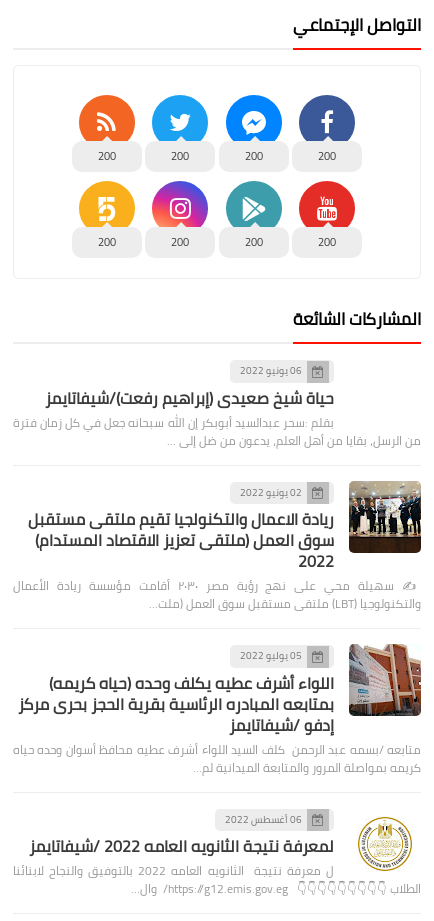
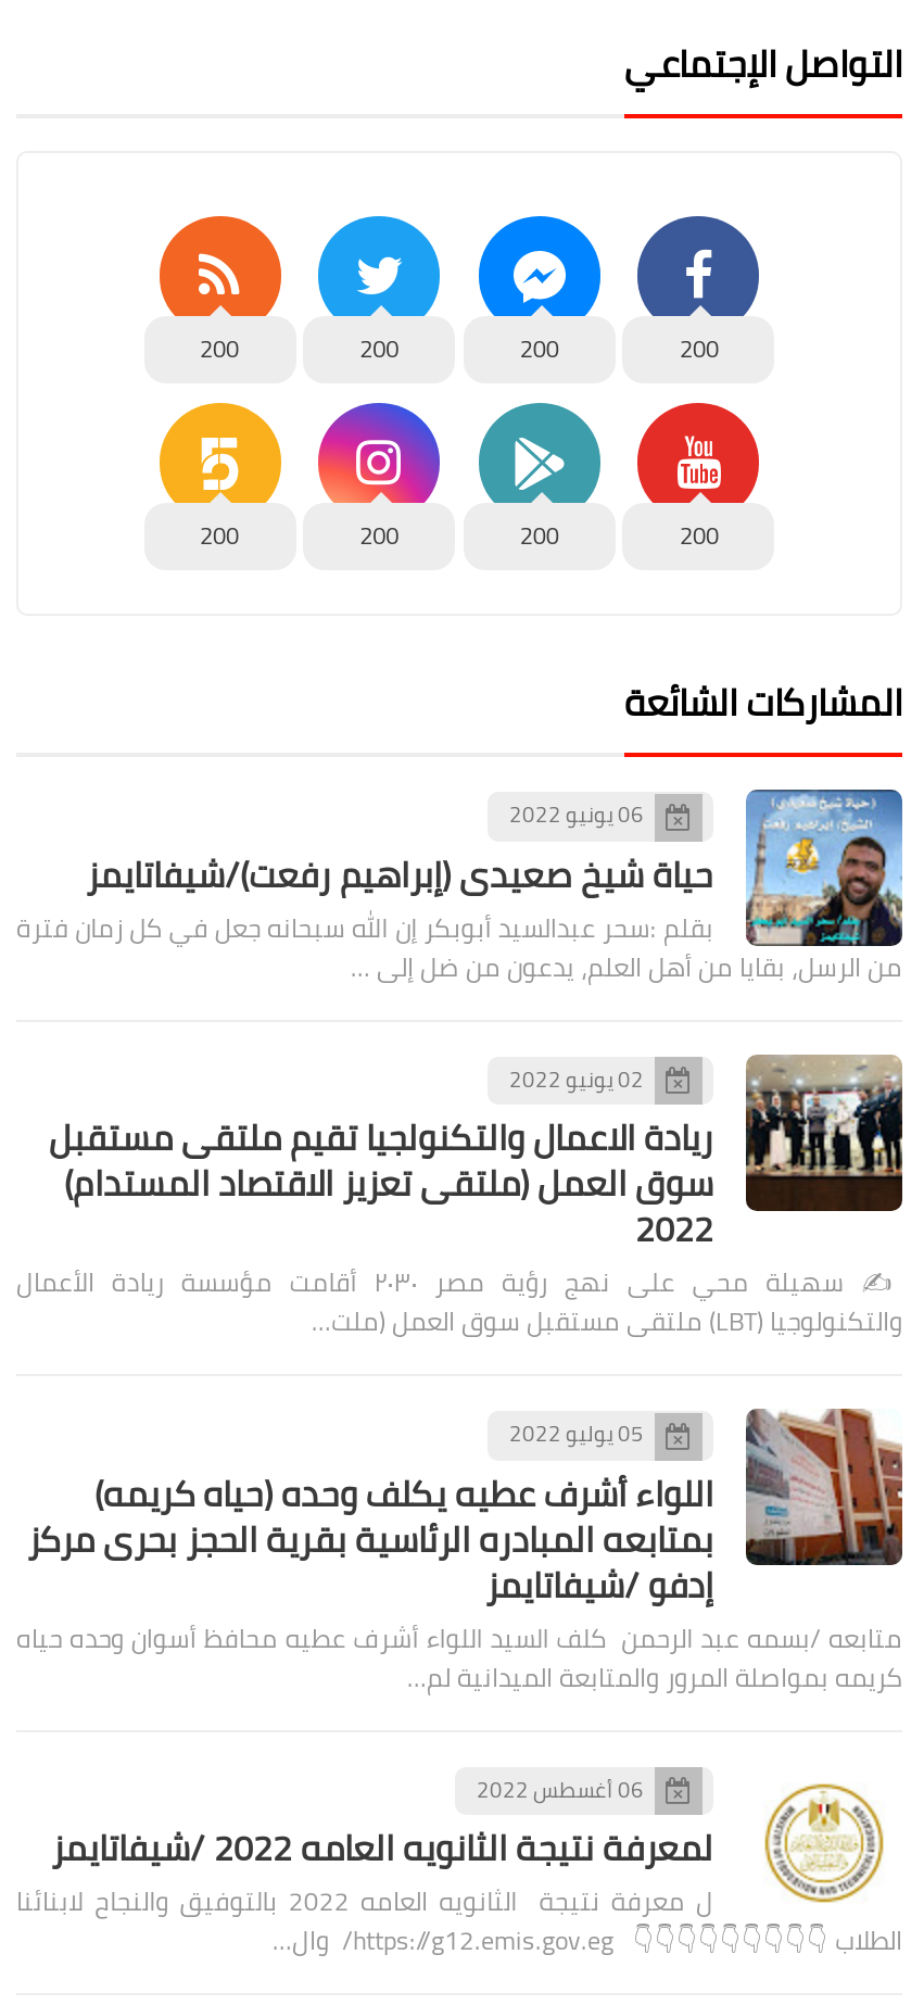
+ [image]
